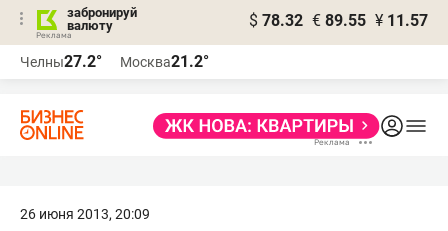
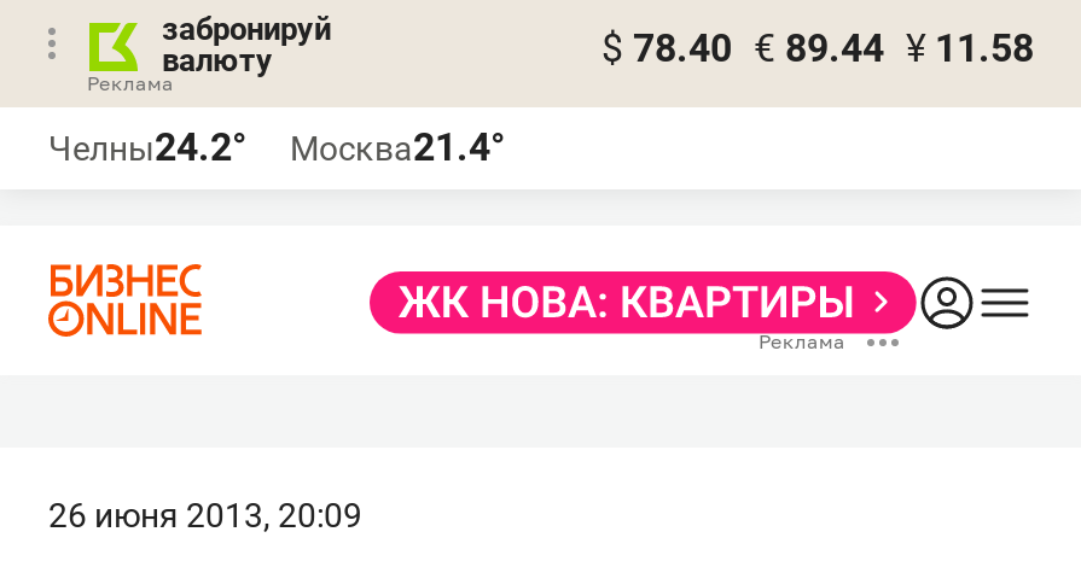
- $ 78.32 € 89.55 ¥ 11.57
+ $ 78.40 € 89.44 ¥ 11.58

- Челны27.2°
+ Челны24.2°

- Москва21.2°
+ Москва21.4°
